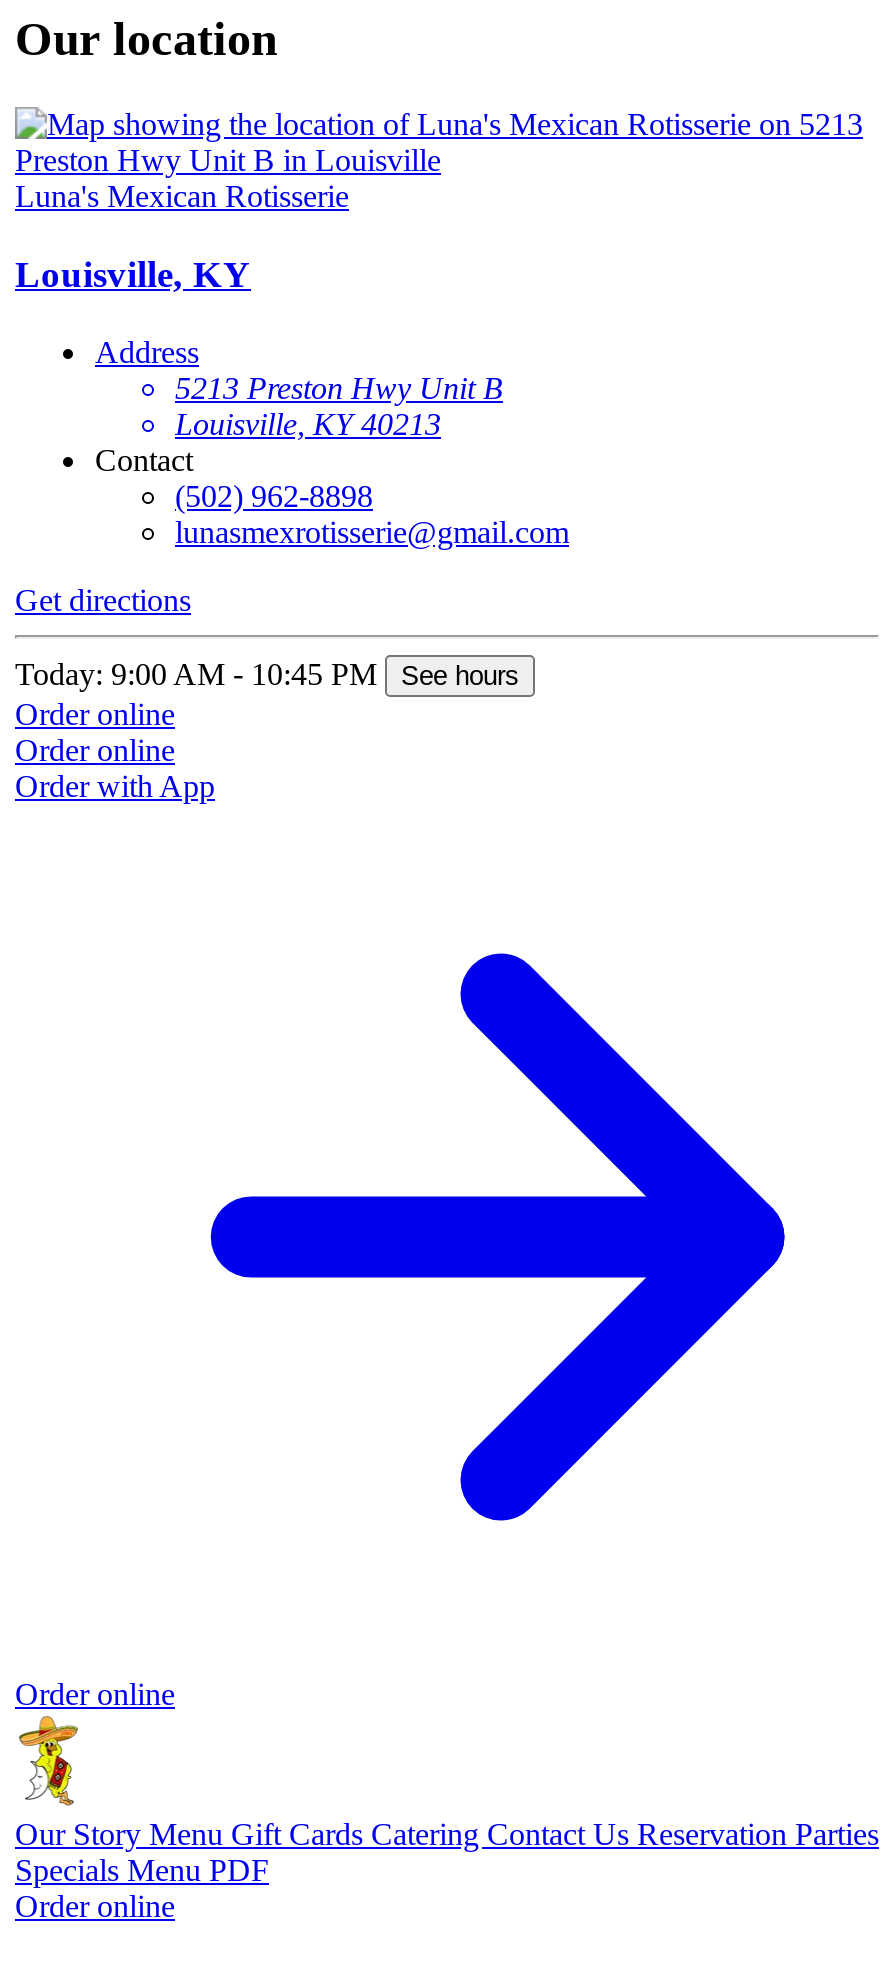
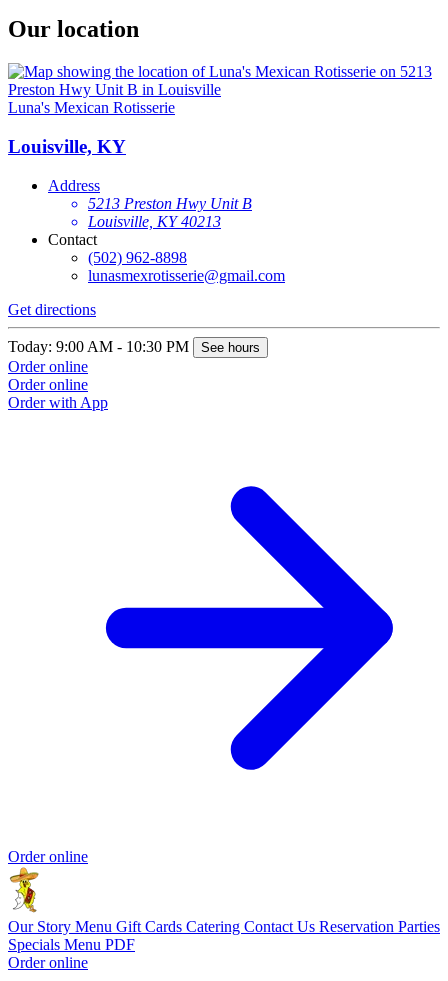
- Today: 9:00 AM - 10:45 PM See hours
+ Today: 9:00 AM - 10:30 PM See hours
